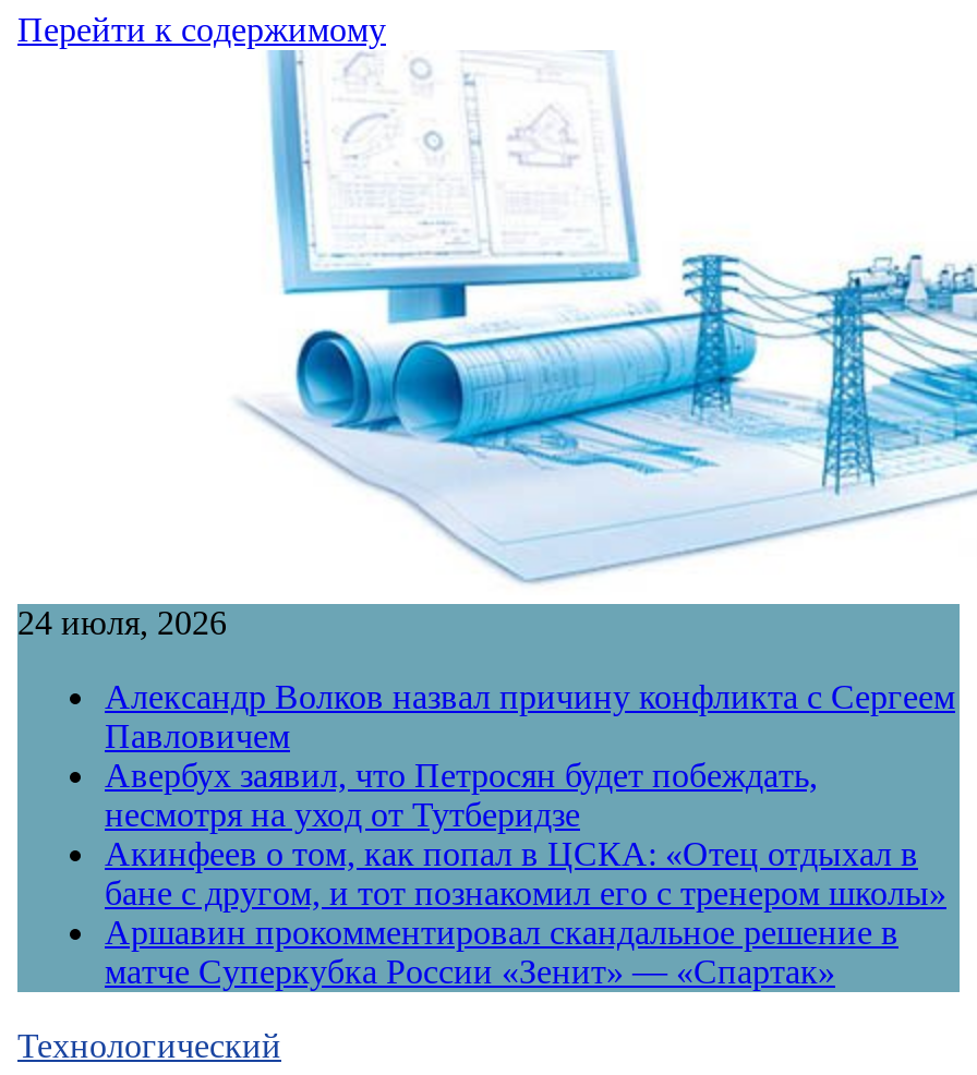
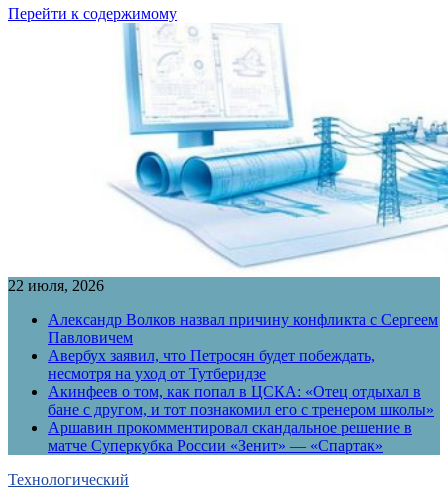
- 24 июля, 2026
+ 22 июля, 2026
